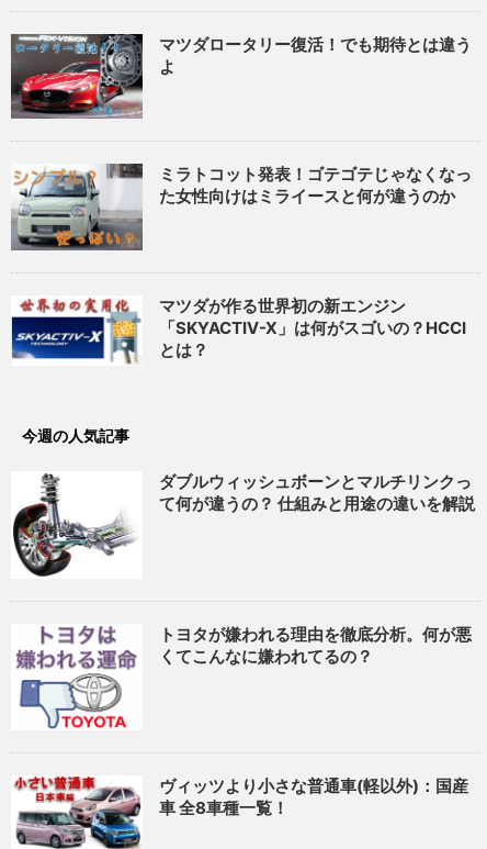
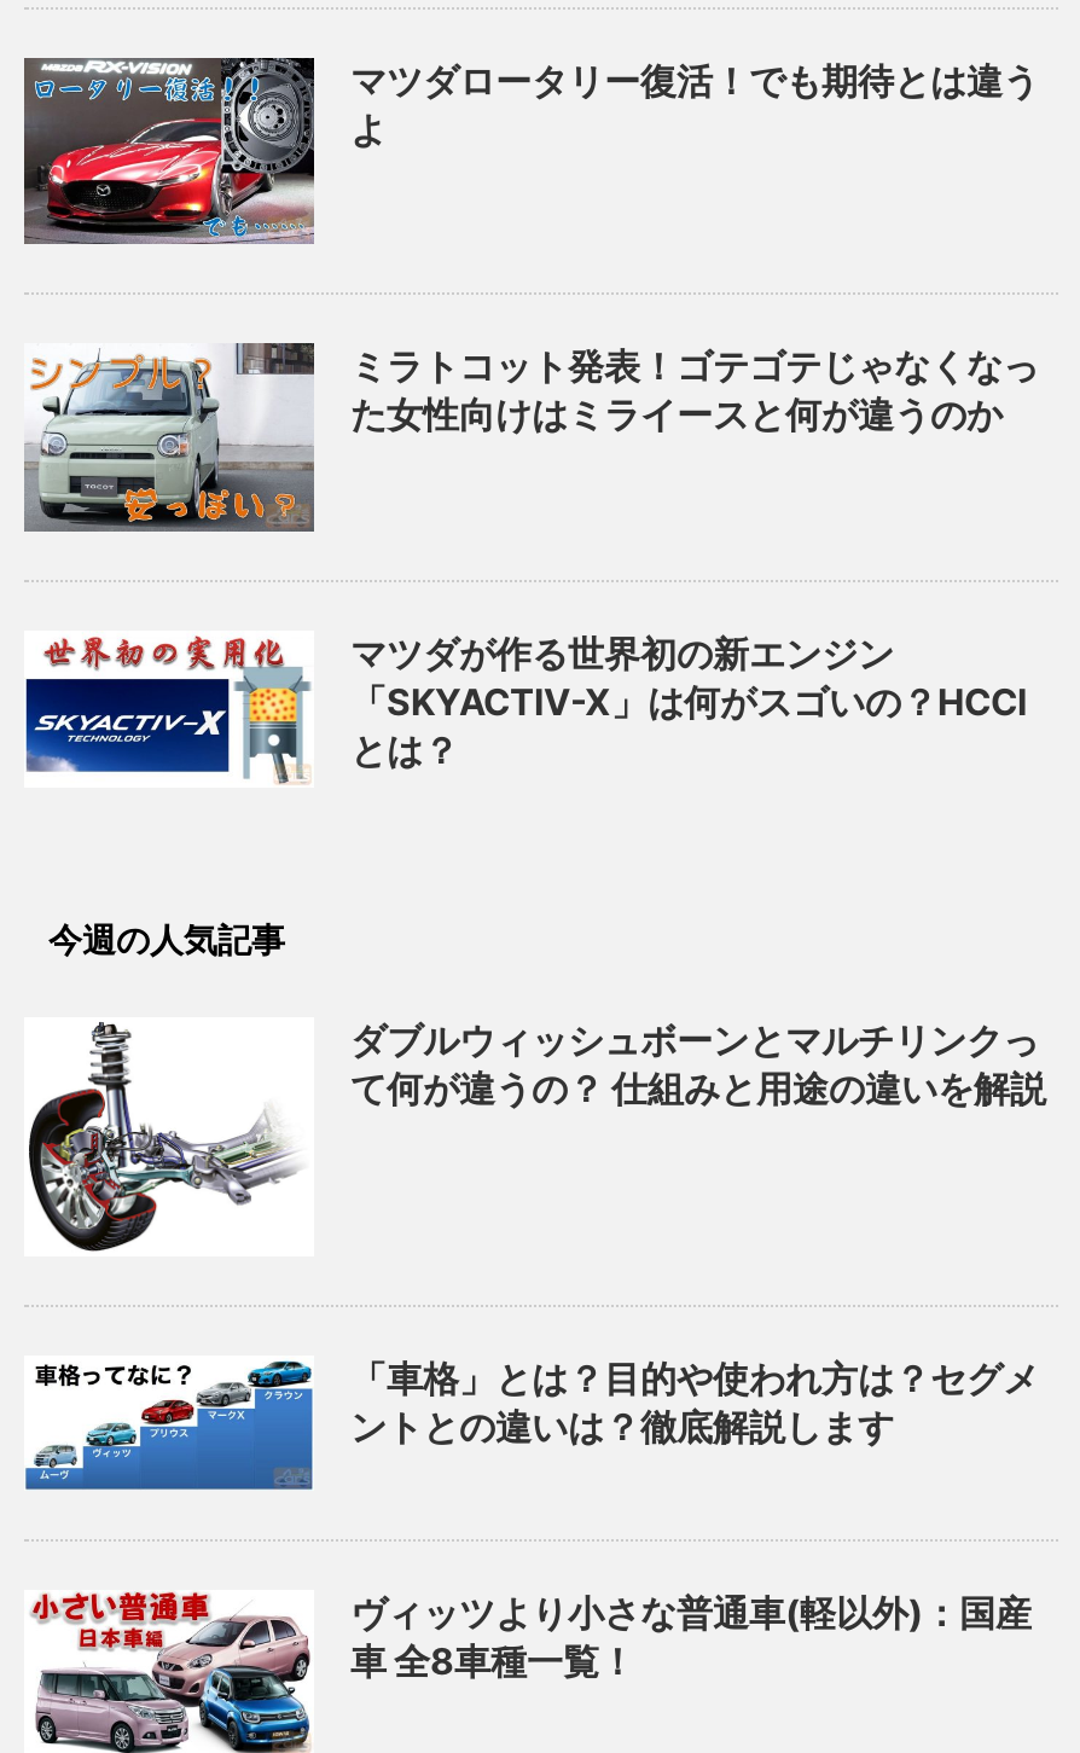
- [image]
- トヨタが嫌われる理由を徹底分析。何が悪
- くてこんなに嫌われてるの？
+ [image]
+ 「車格」とは？目的や使われ方は？セグメ
+ ントとの違いは？徹底解説します
